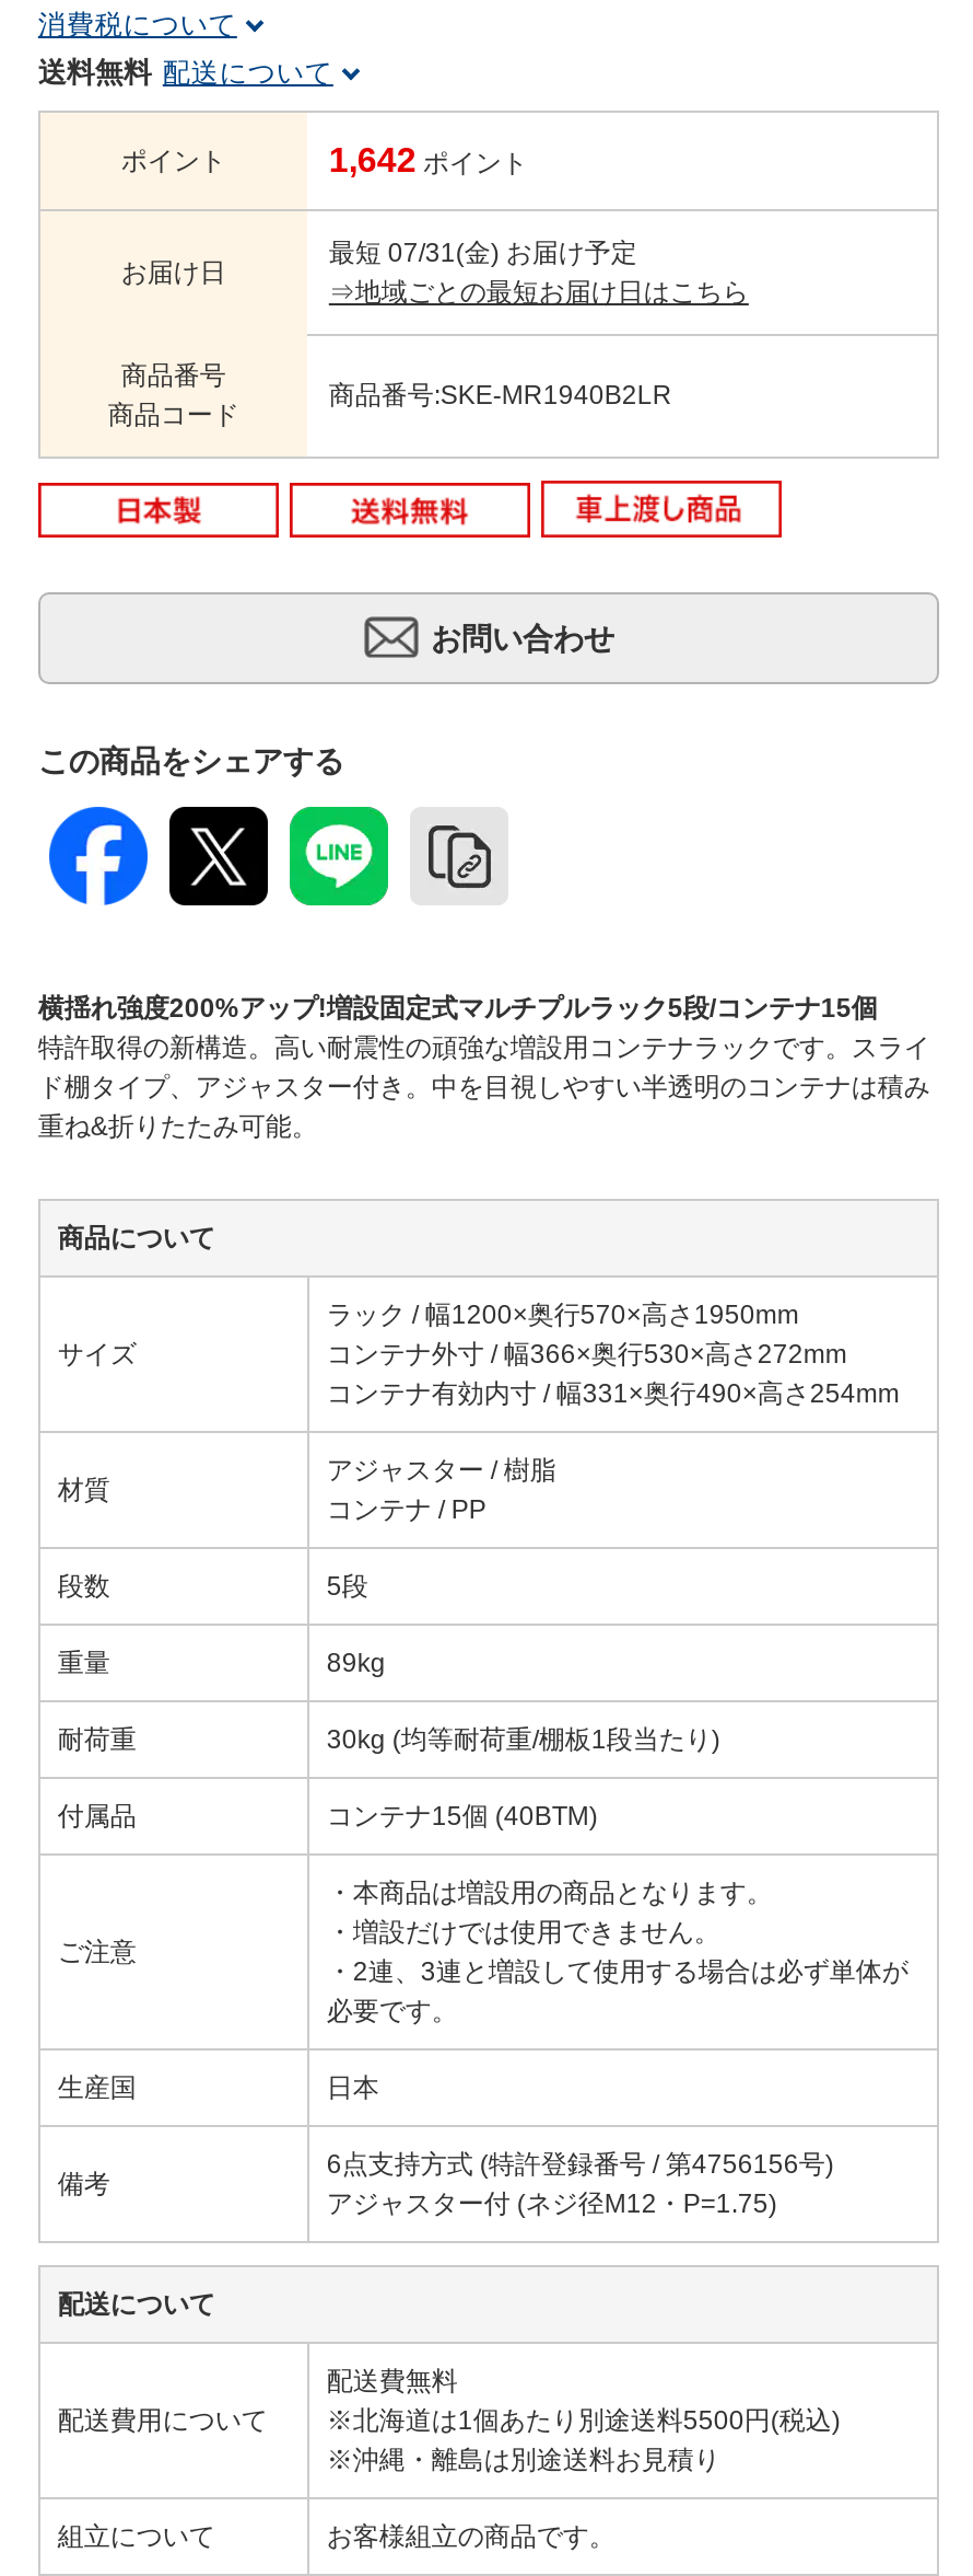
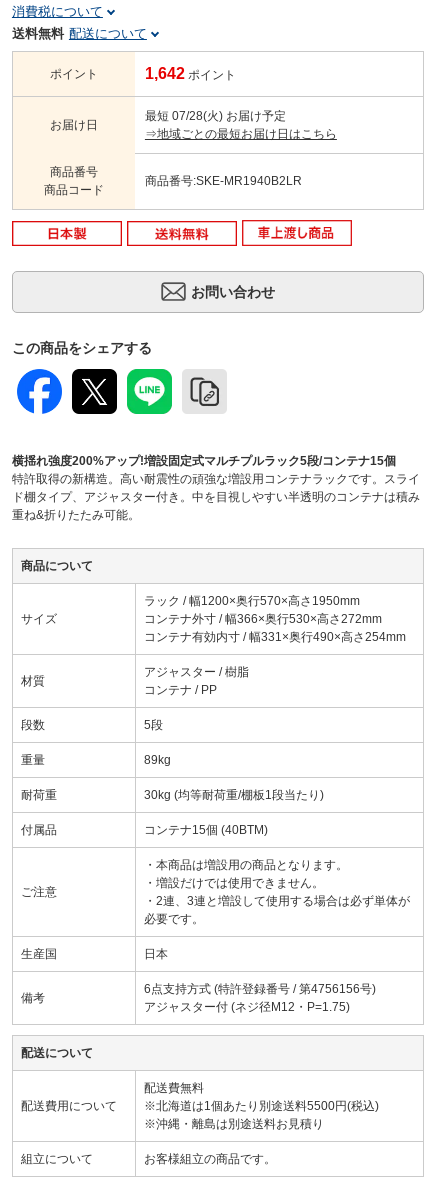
- 最短 07/31(金) お届け予定
+ 最短 07/28(火) お届け予定
